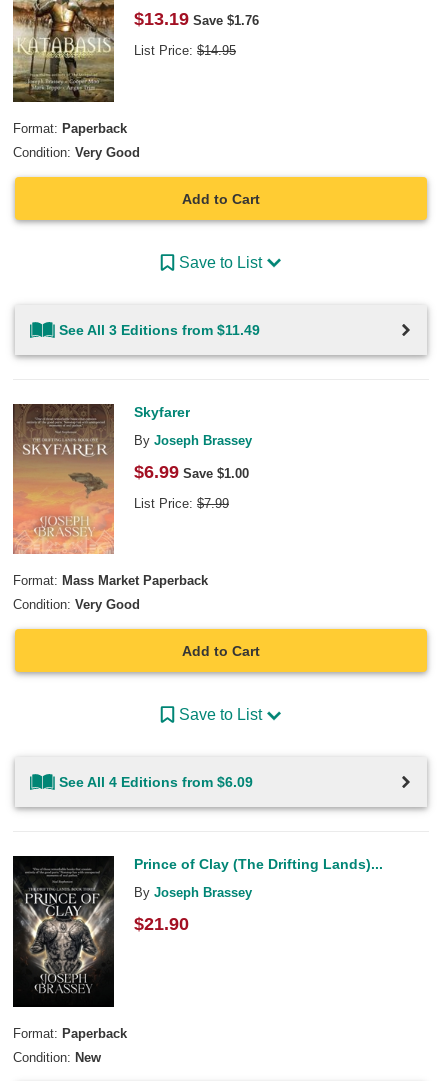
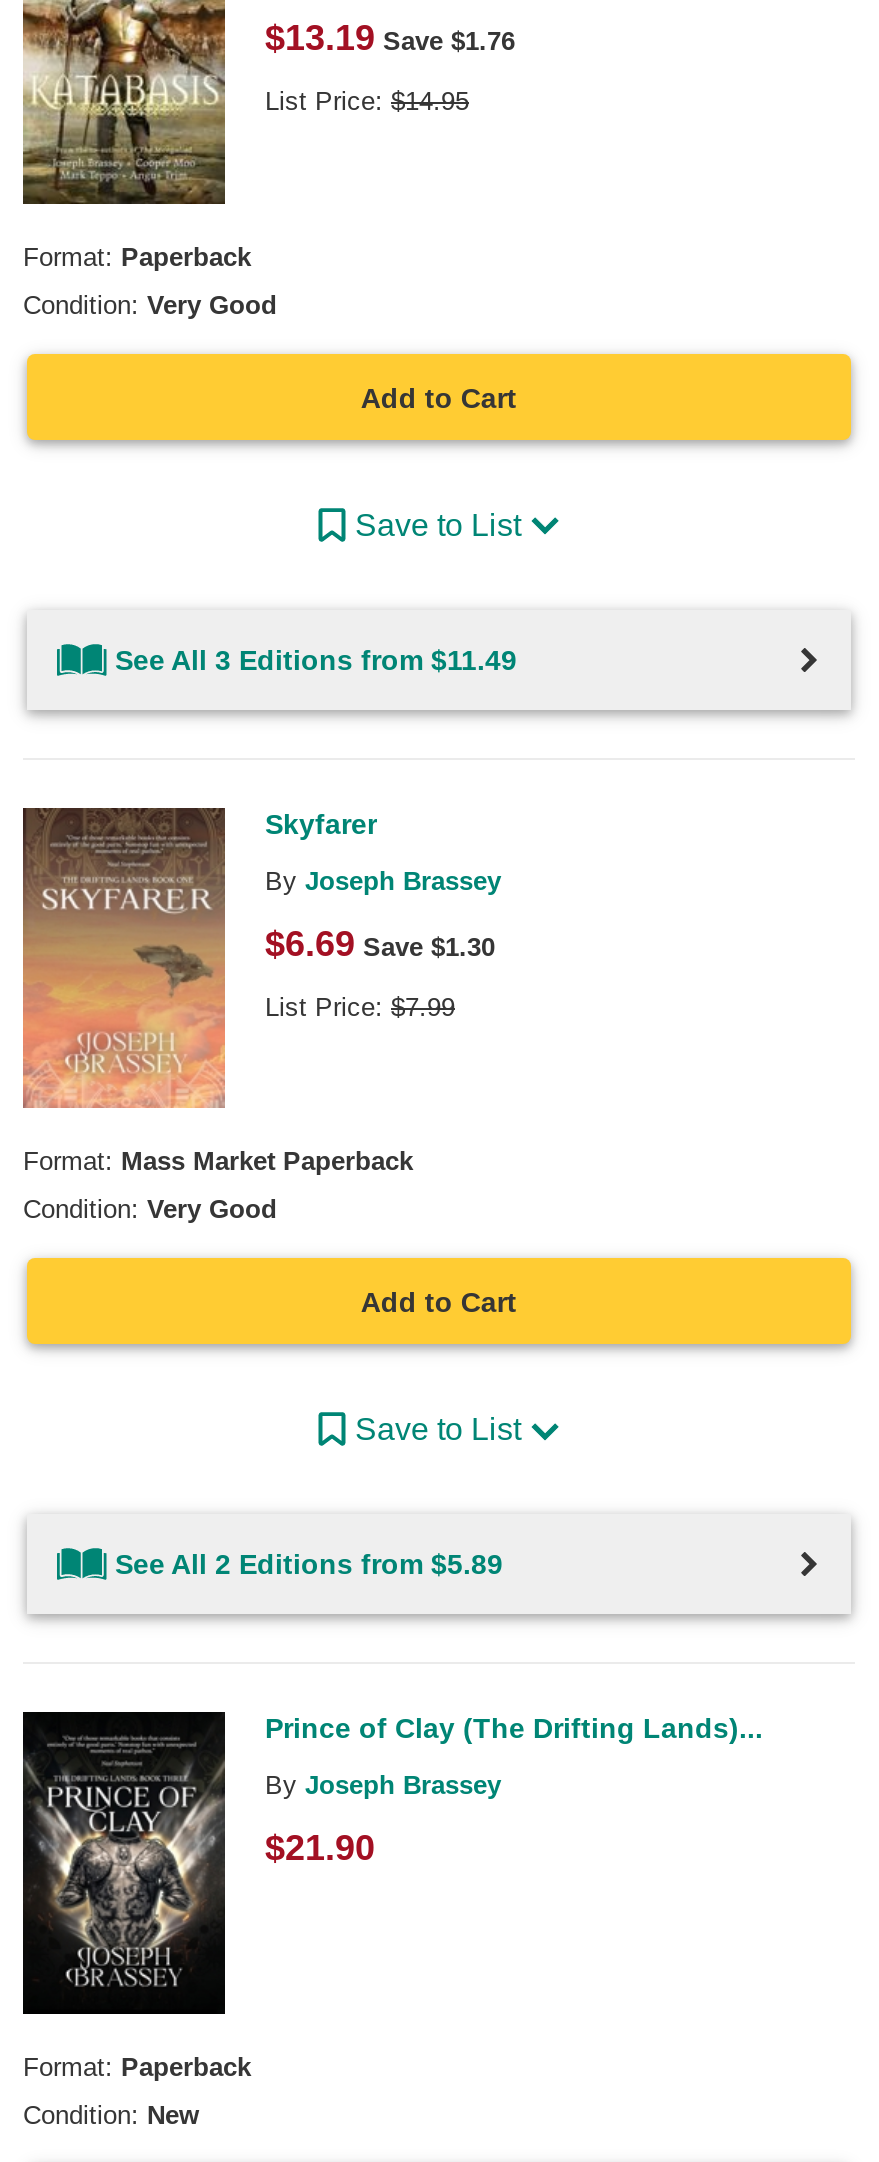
- $6.99 Save $1.00
+ $6.69 Save $1.30

- See All 4 Editions from $6.09
+ See All 2 Editions from $5.89
